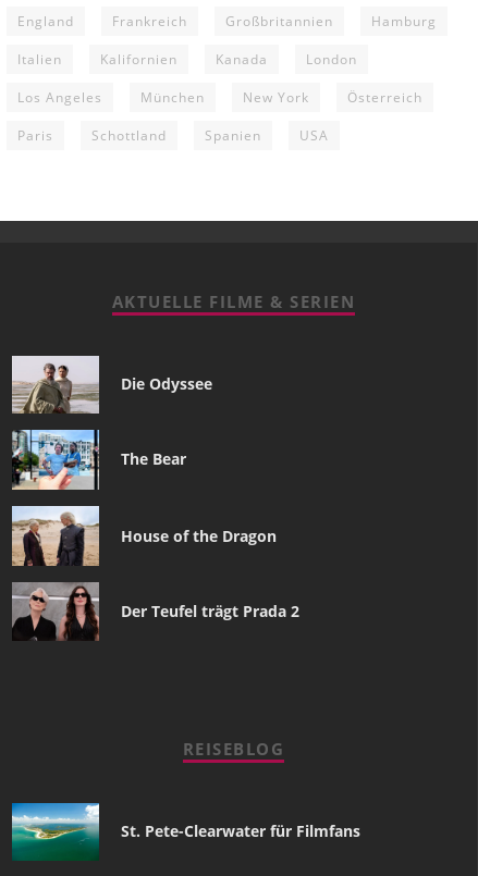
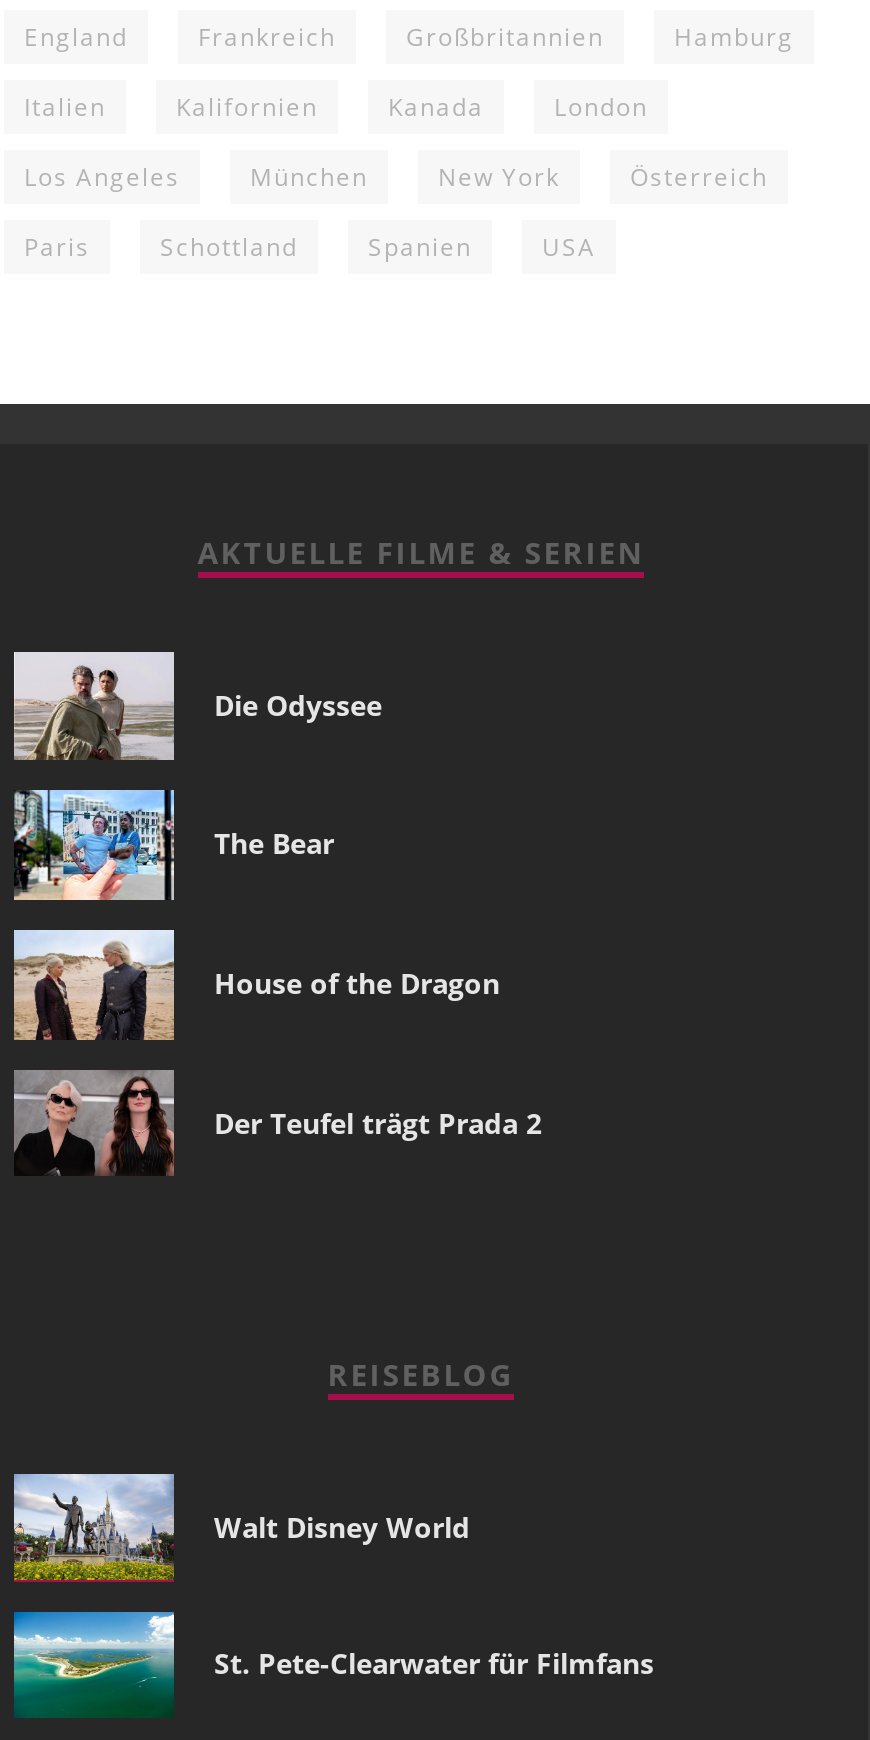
+ [image]
+ Walt Disney World
